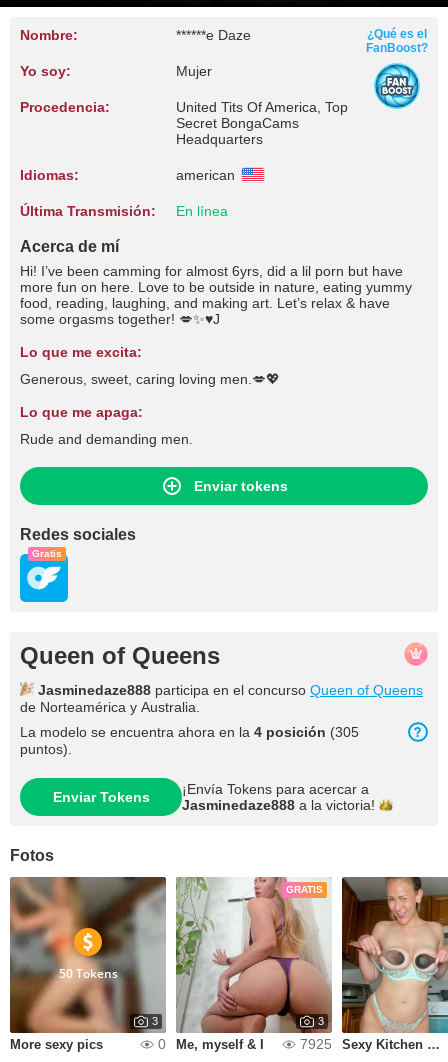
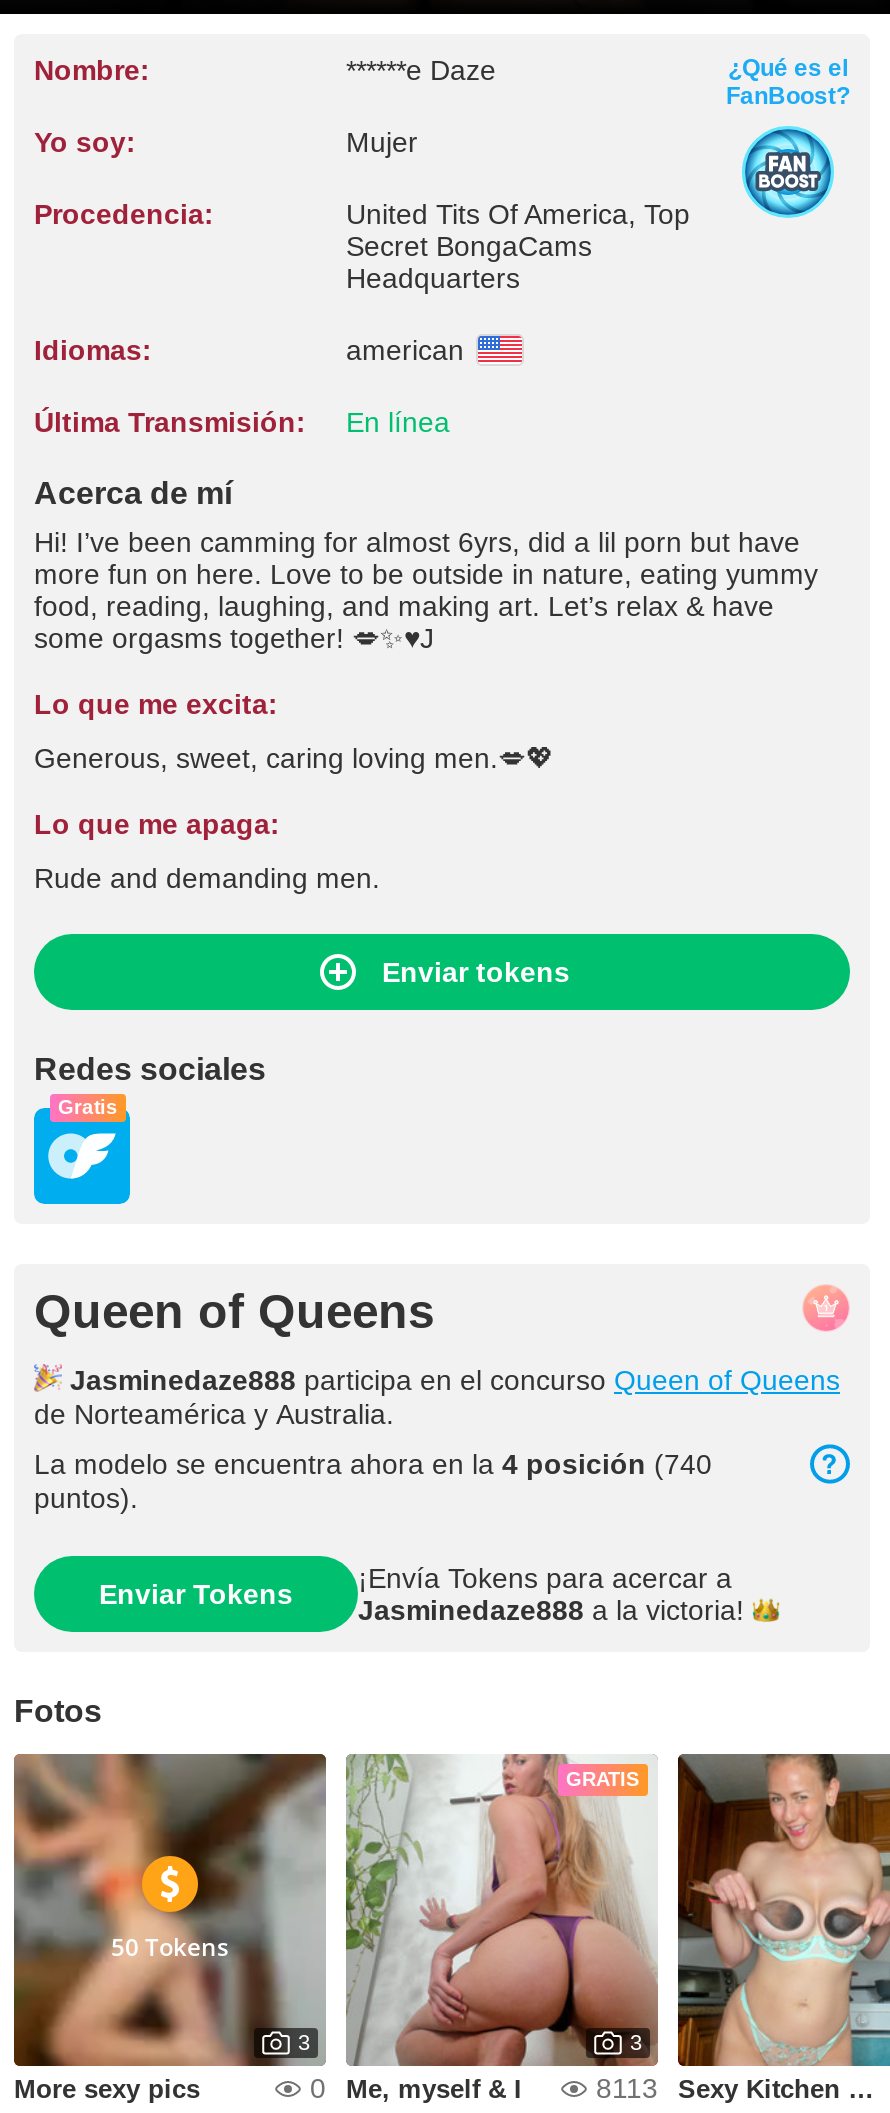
- La modelo se encuentra ahora en la 4 posición (305
+ La modelo se encuentra ahora en la 4 posición (740

- 7925
+ 8113
